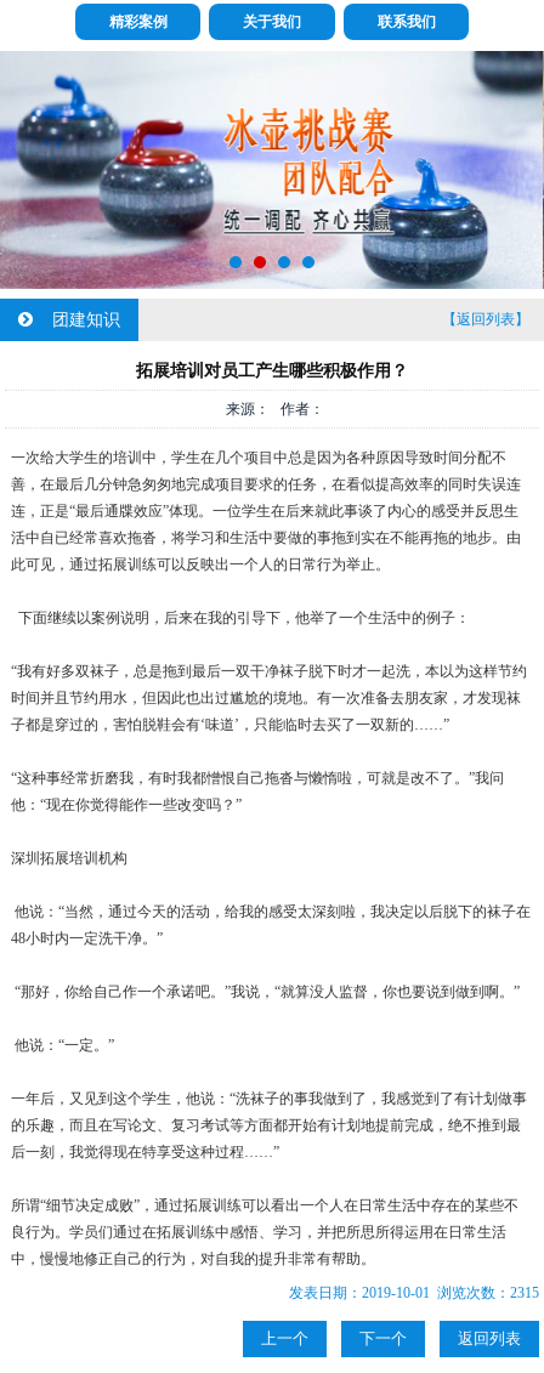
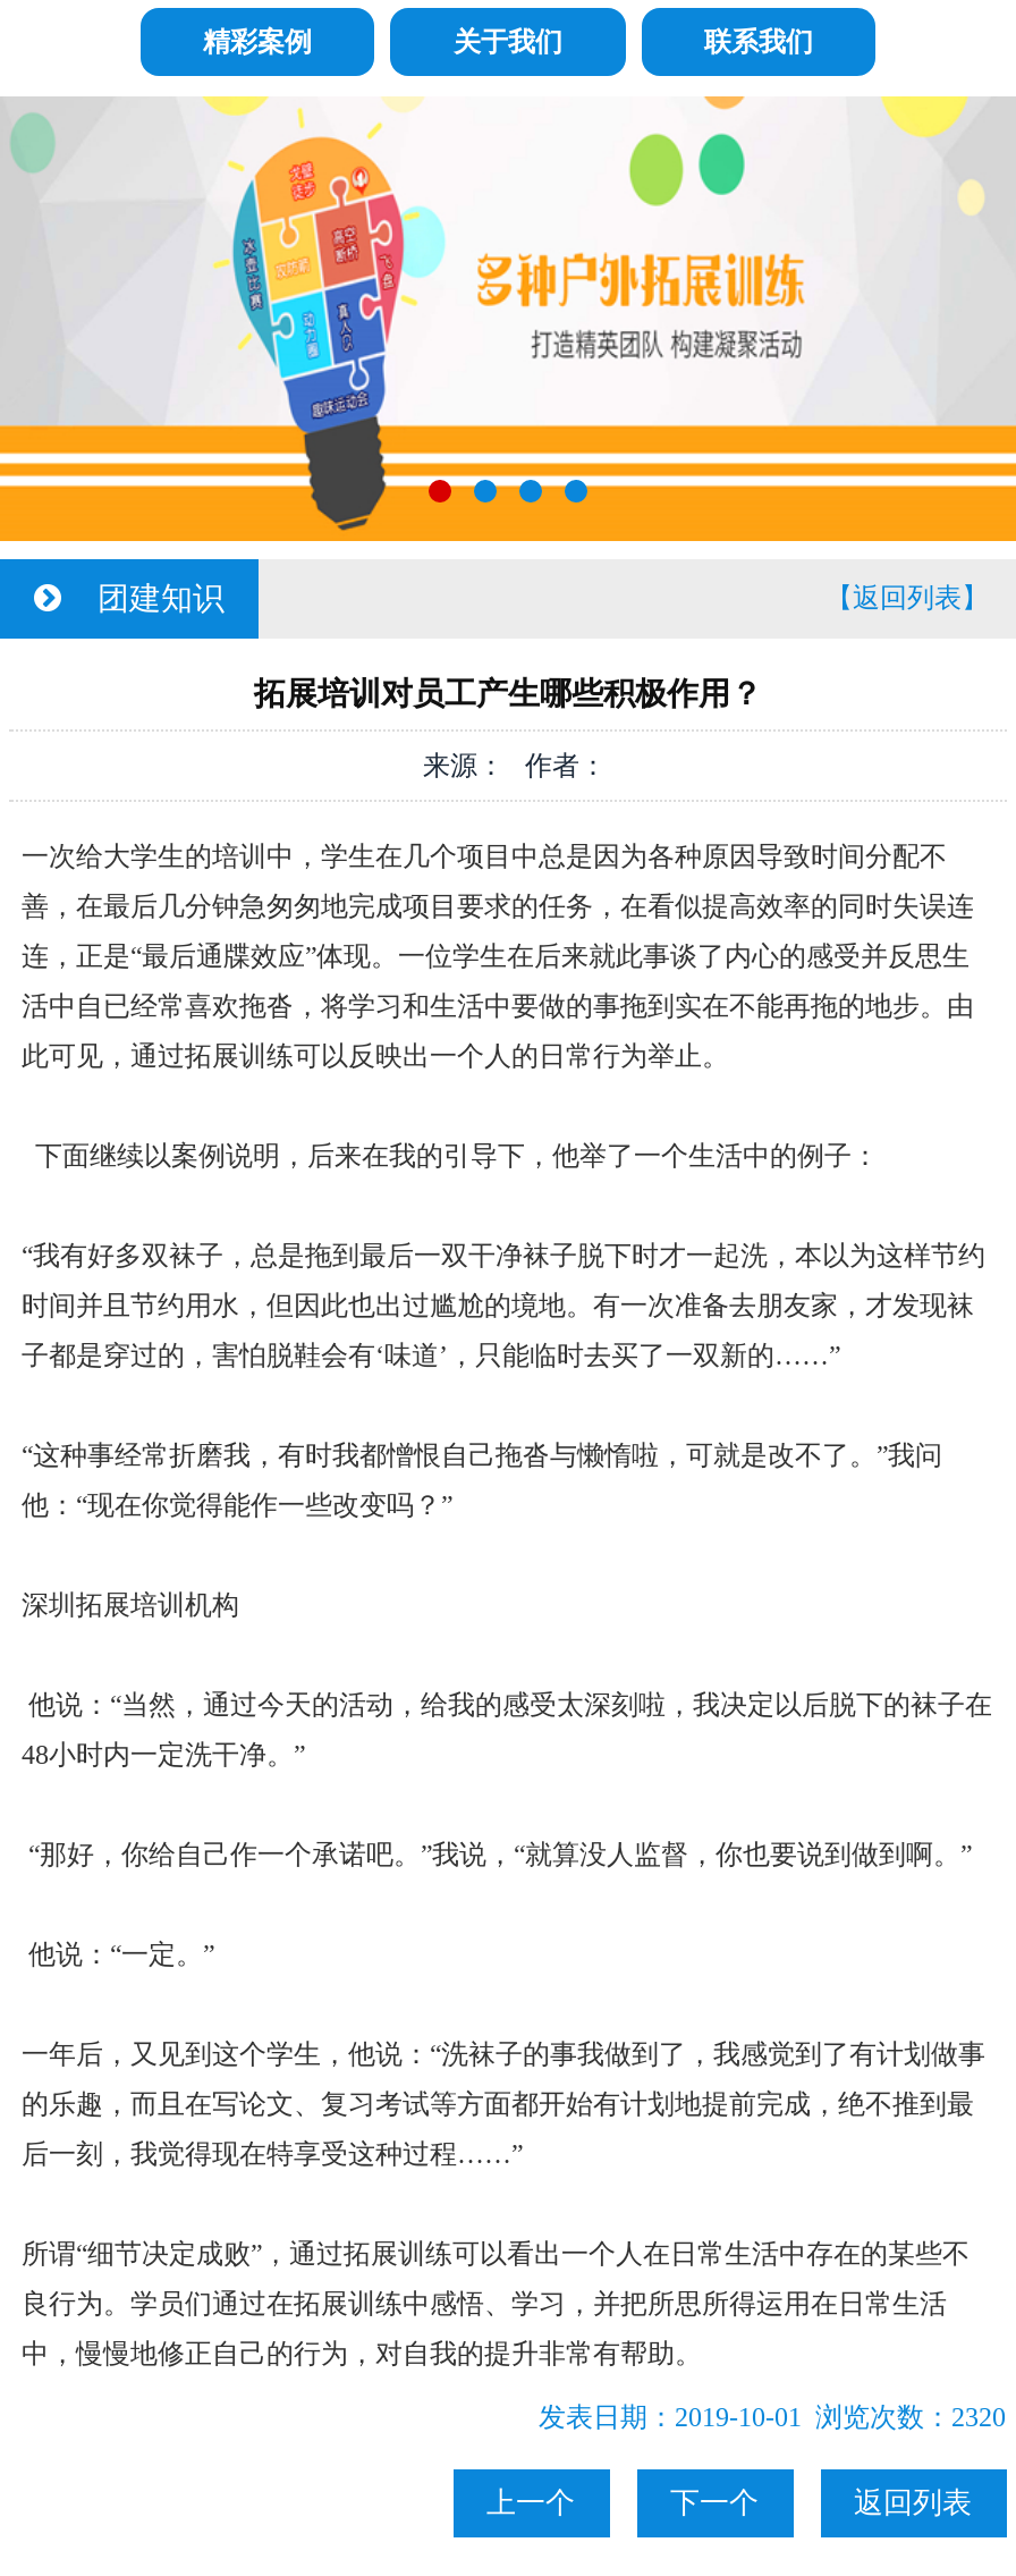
- [image]
+ [image]

- 发表日期：2019-10-01 浏览次数：2315
+ 发表日期：2019-10-01 浏览次数：2320
